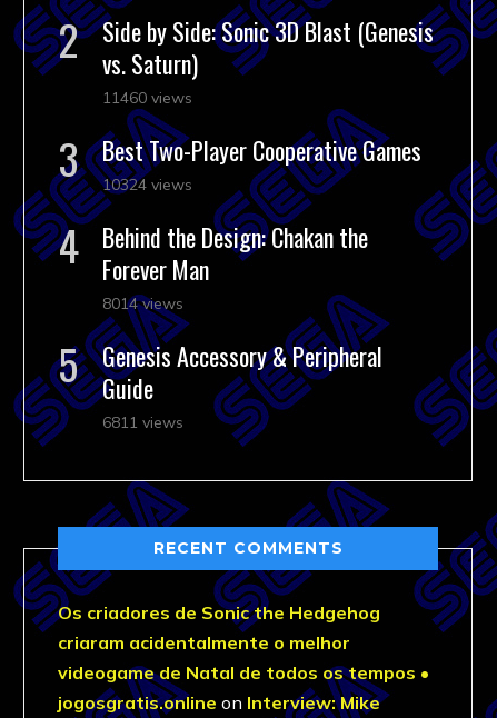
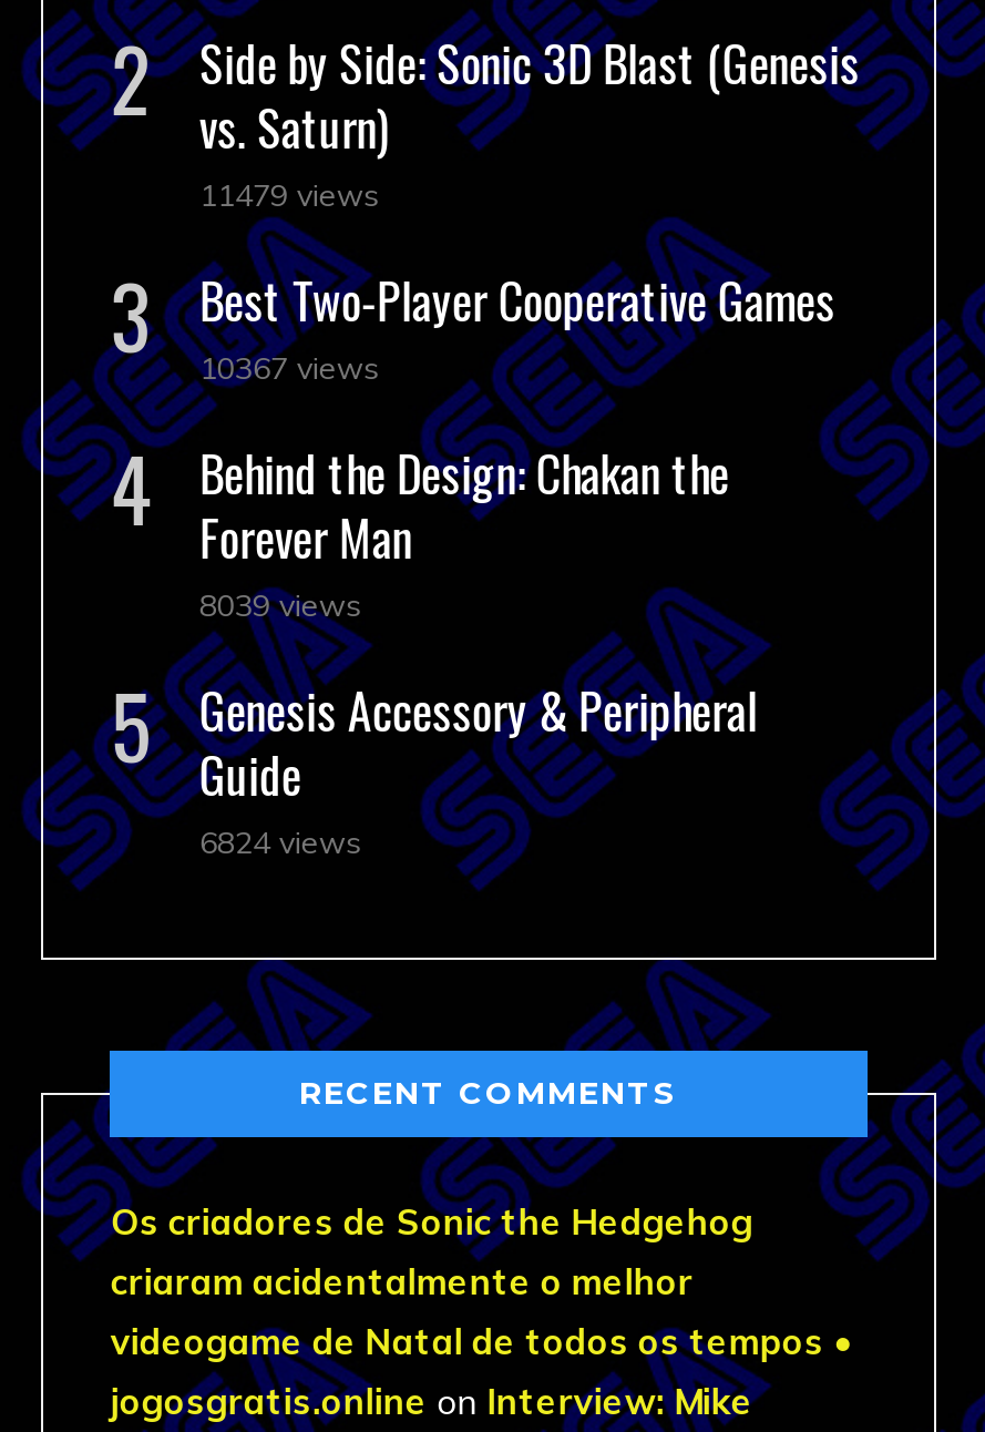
- 11460 views
+ 11479 views

- 10324 views
+ 10367 views

- 8014 views
+ 8039 views

- 6811 views
+ 6824 views
